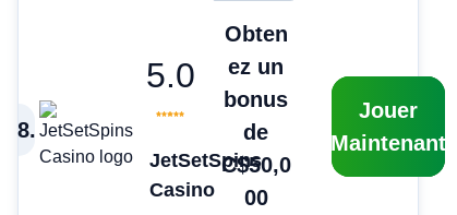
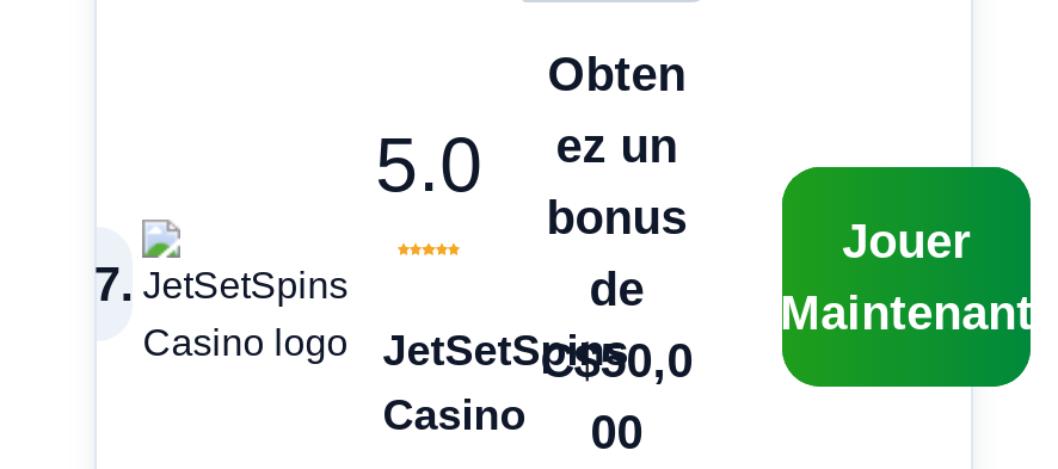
- 8.
+ 7.
